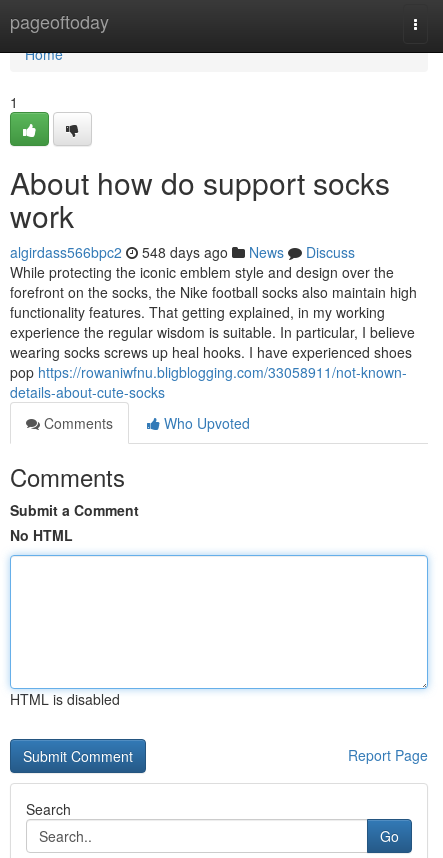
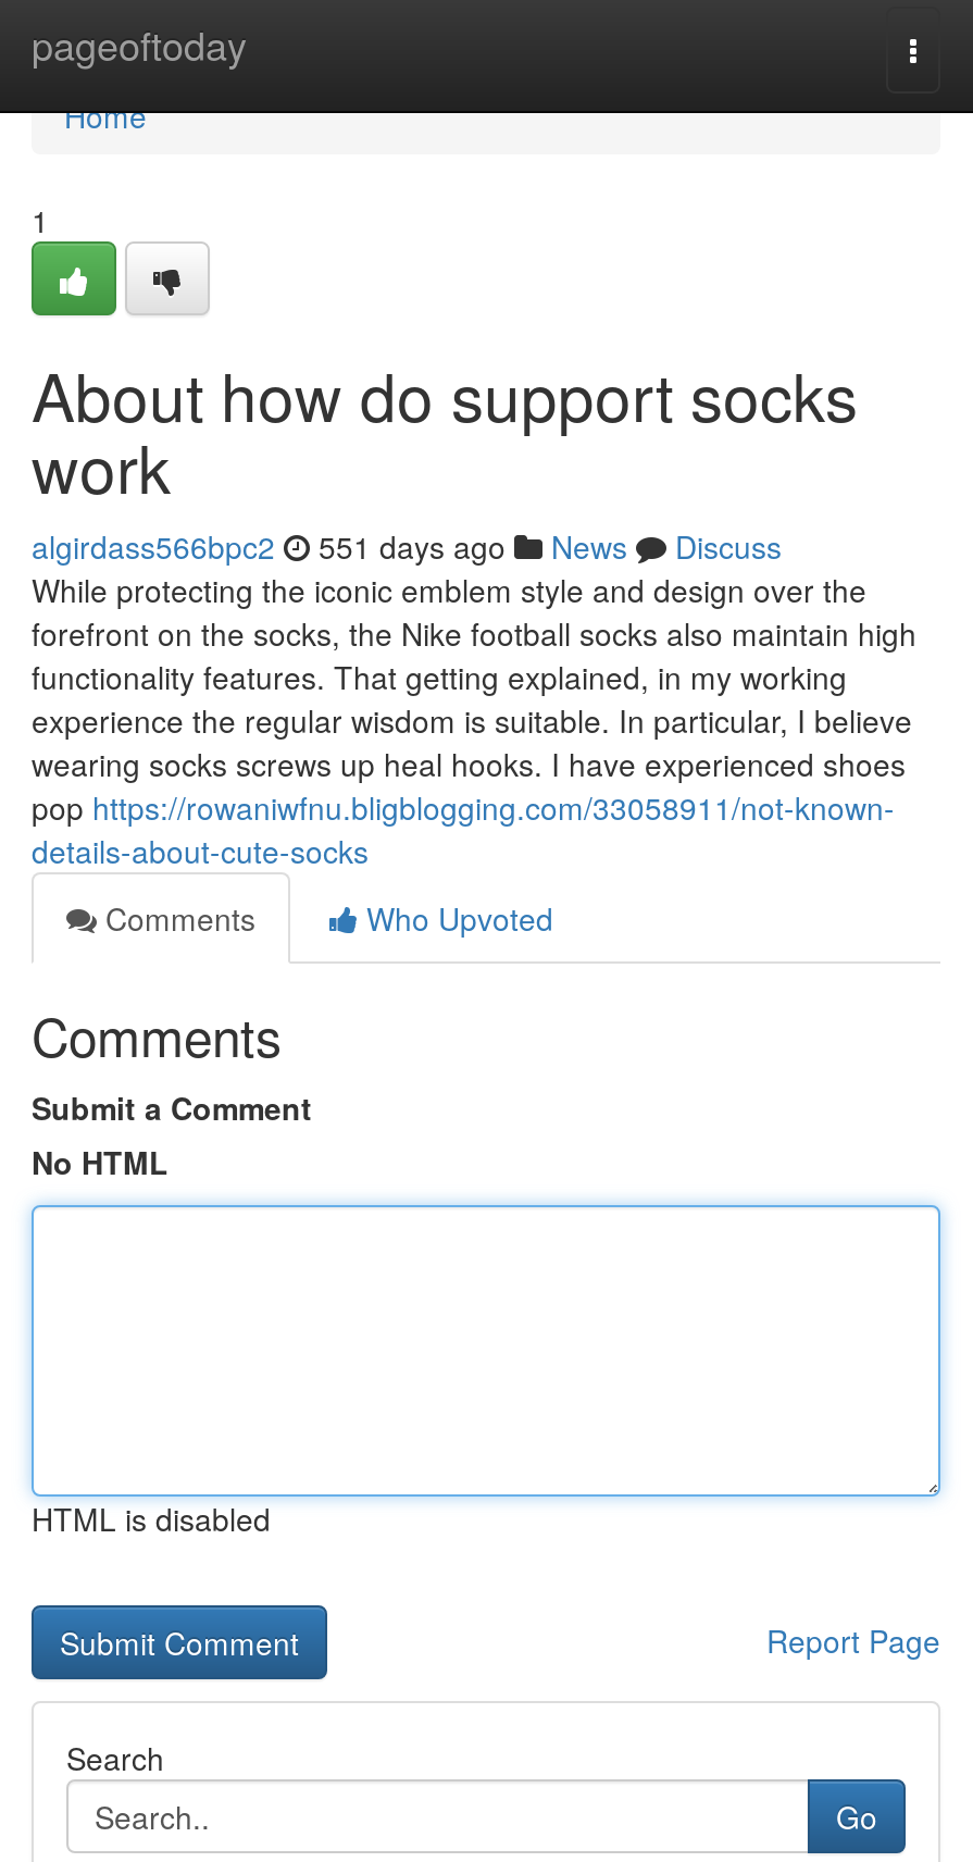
- algirdass566bpc2 548 days ago News Discuss
+ algirdass566bpc2 551 days ago News Discuss
